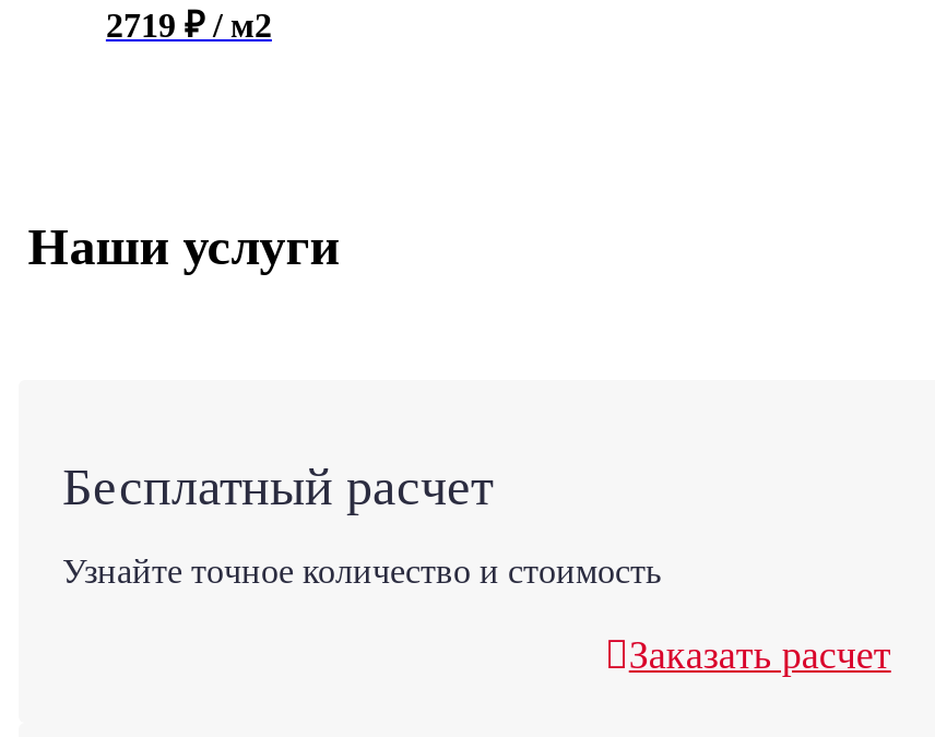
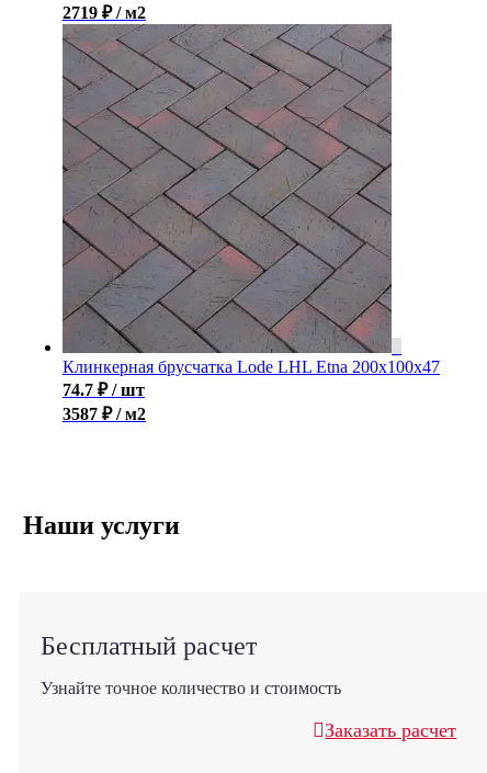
+ [image]
+ Клинкерная брусчатка Lode LHL Etna 200x100x47
+ 74.7 ₽ / шт
+ 3587 ₽ / м2
